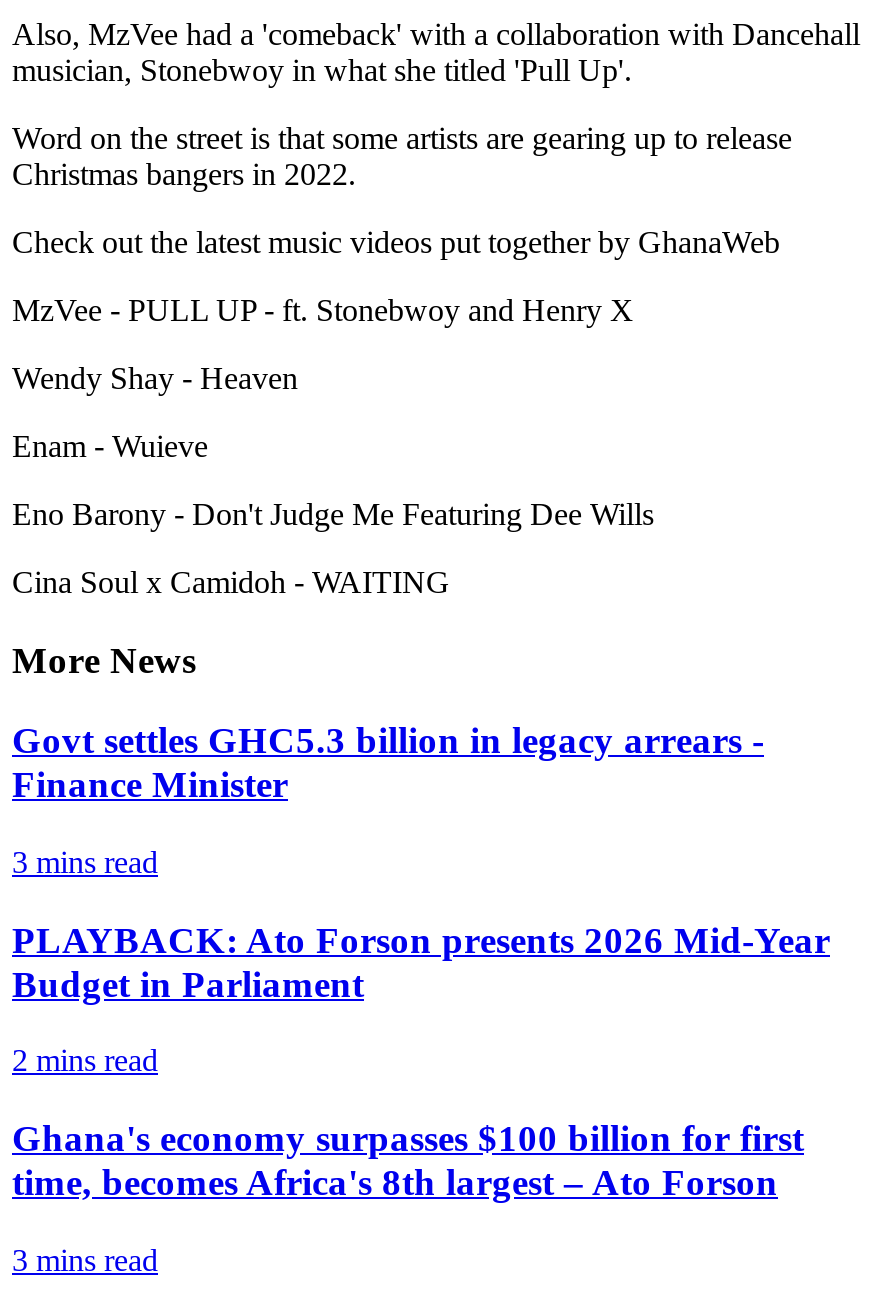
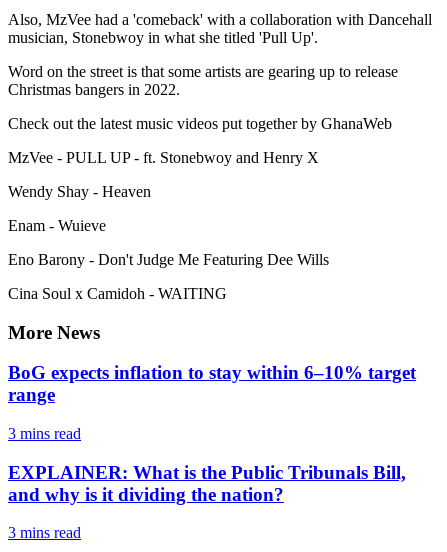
- Govt settles GHC5.3 billion in legacy arrears -
- Finance Minister
+ BoG expects inflation to stay within 6–10% target
+ range

- PLAYBACK: Ato Forson presents 2026 Mid-Year
- Budget in Parliament
- 2 mins read
- Ghana's economy surpasses $100 billion for first
- time, becomes Africa's 8th largest – Ato Forson
+ EXPLAINER: What is the Public Tribunals Bill,
+ and why is it dividing the nation?
